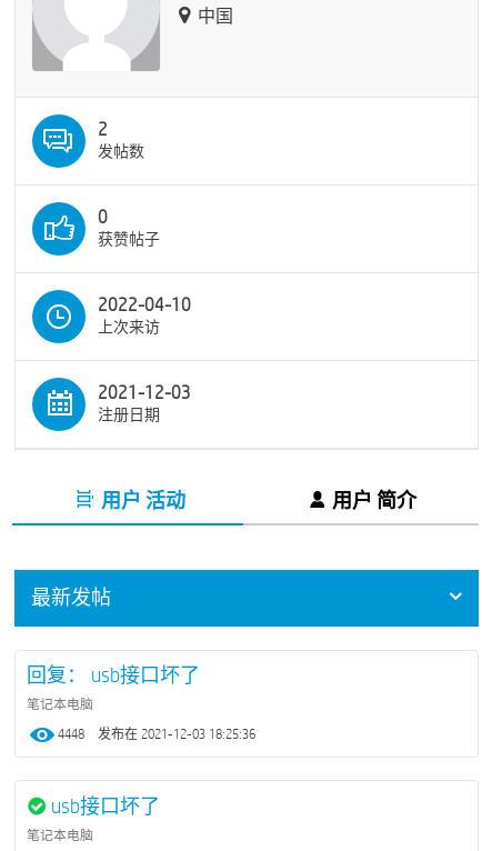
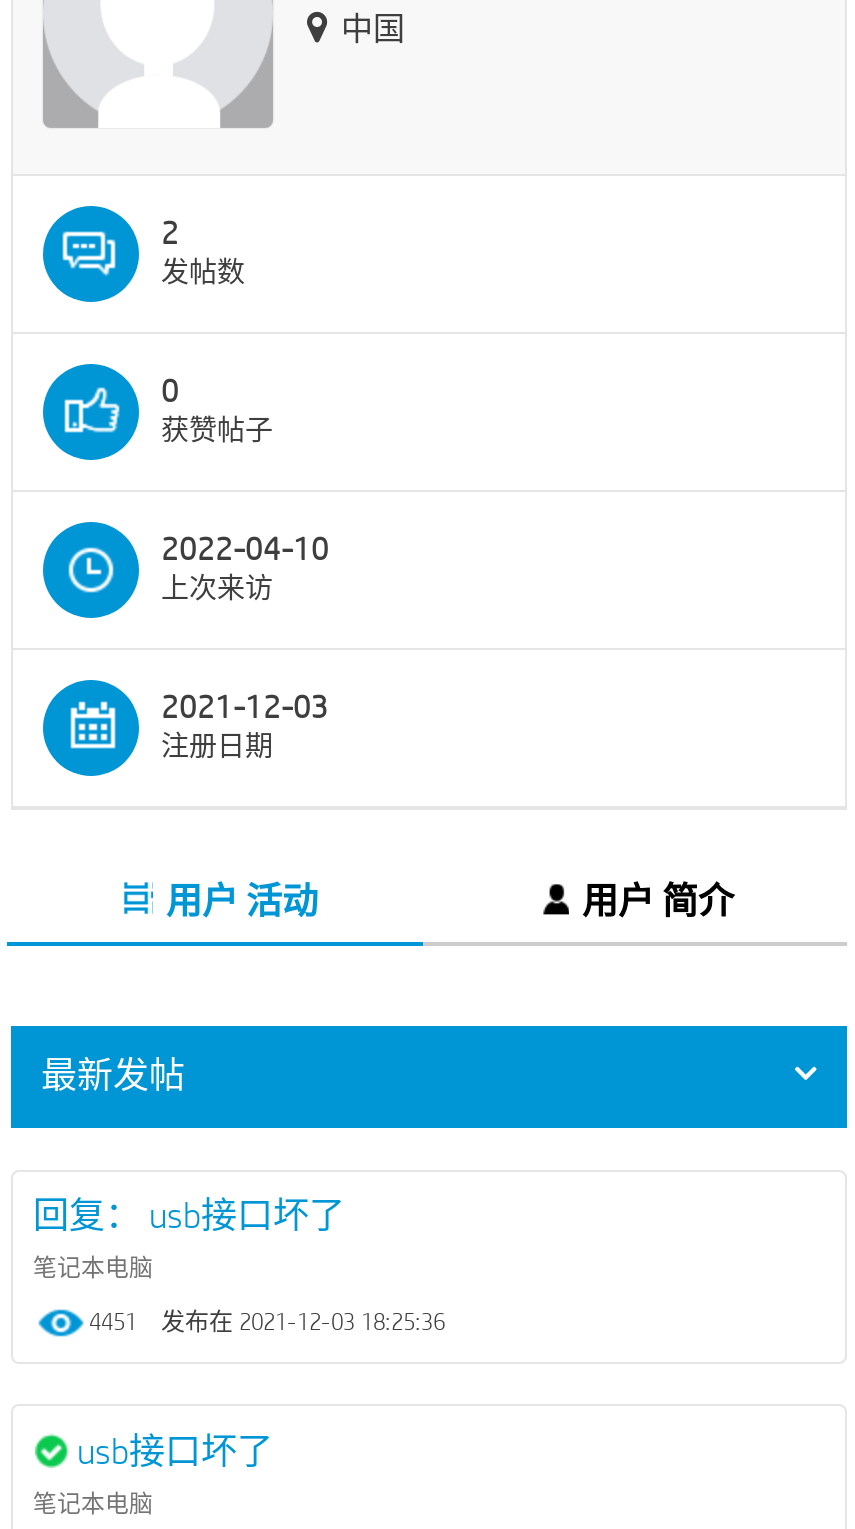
- 4448
+ 4451
